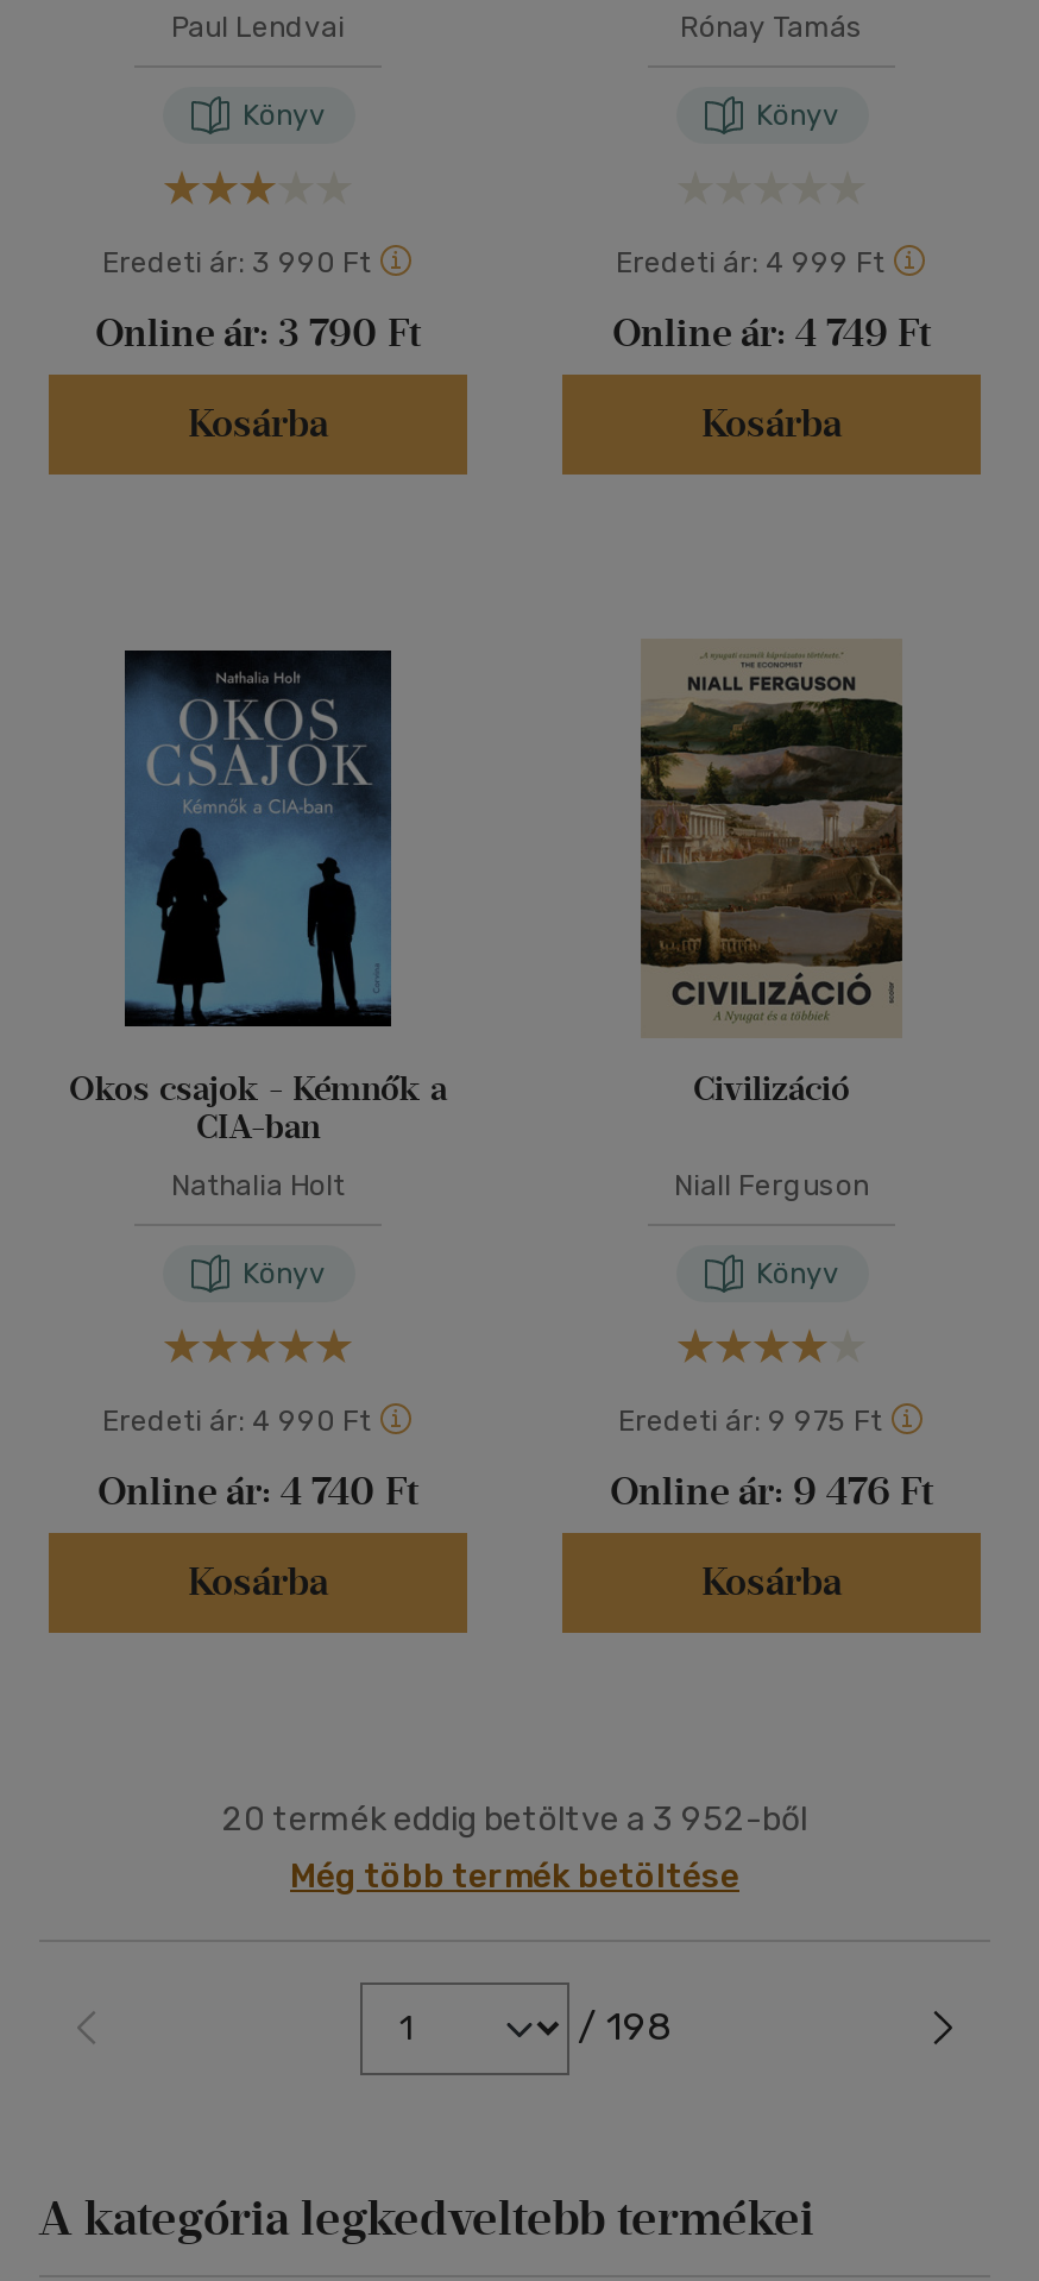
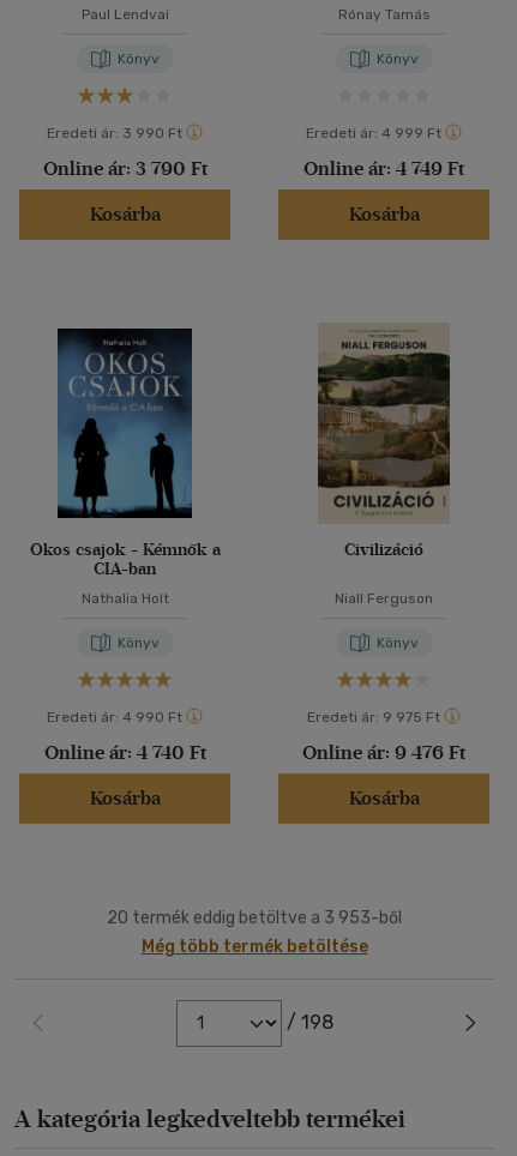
- 20 termék eddig betöltve a 3 952-ből
+ 20 termék eddig betöltve a 3 953-ből
